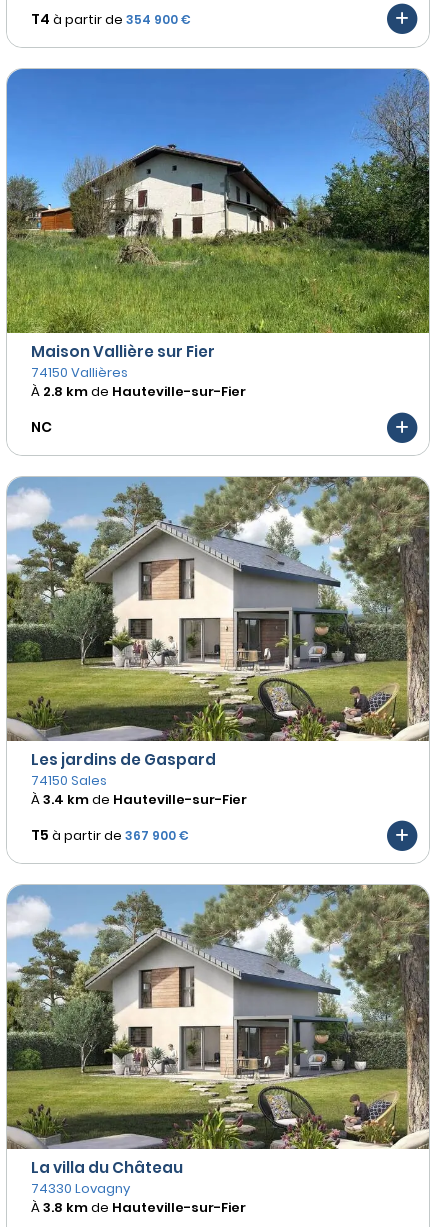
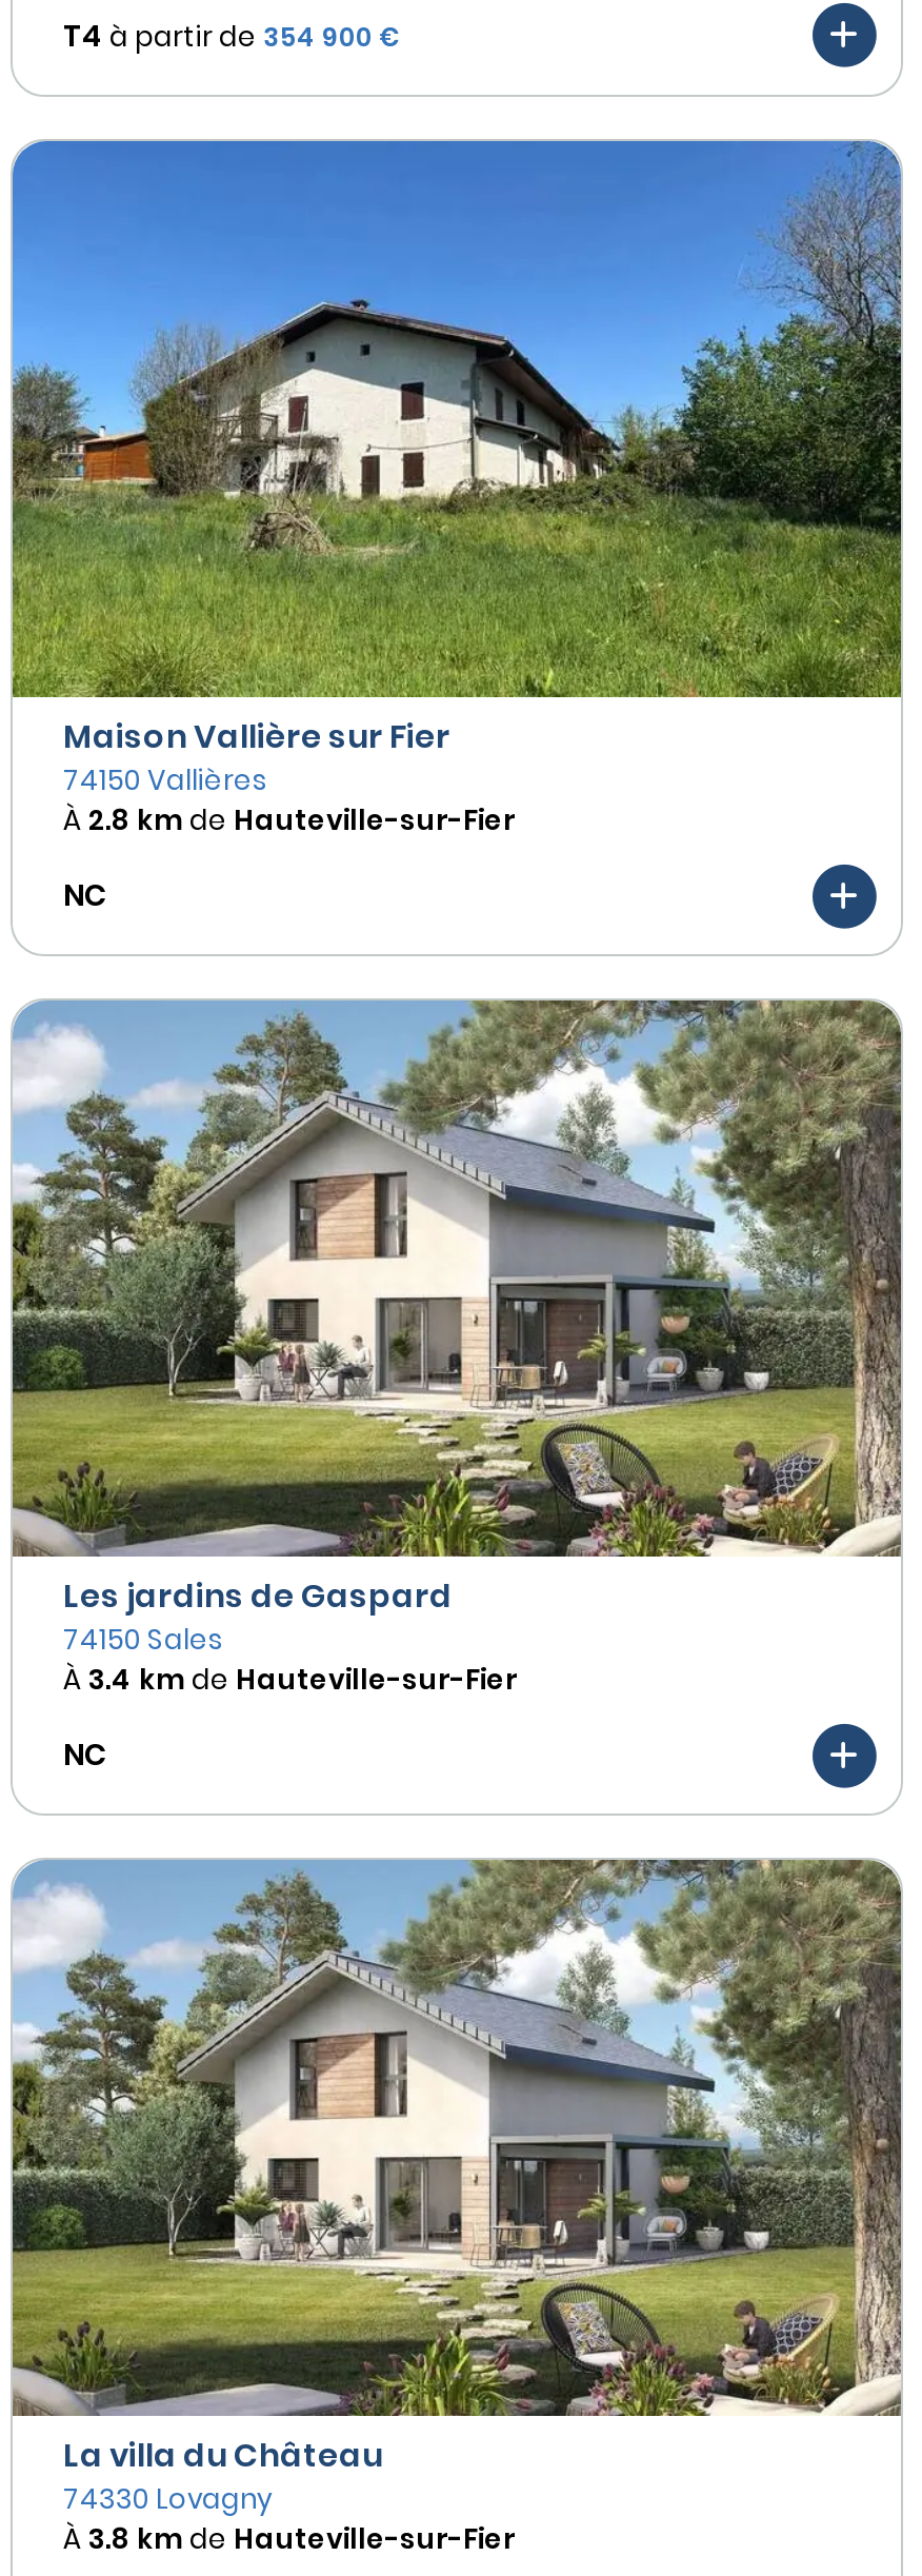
- T5 à partir de 367 900 €
+ NC
